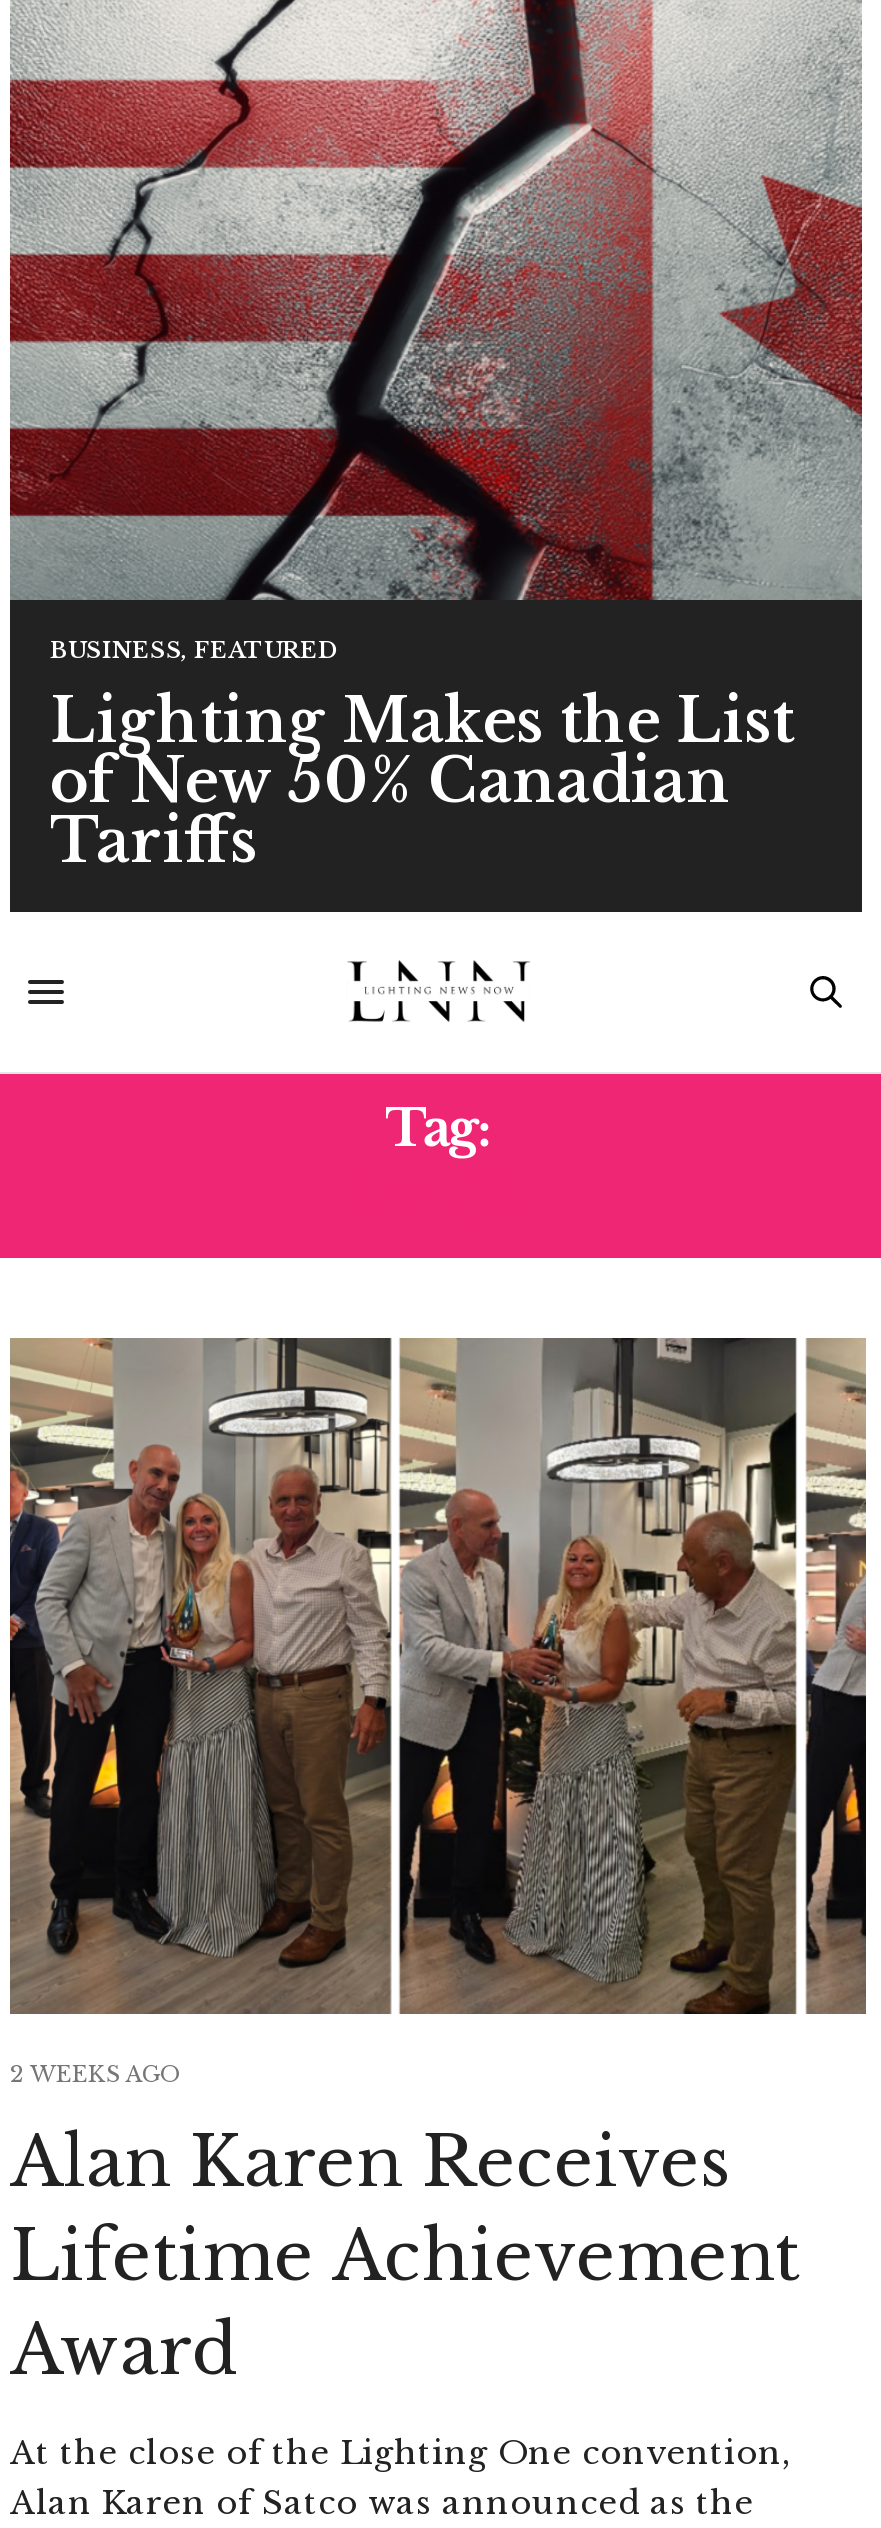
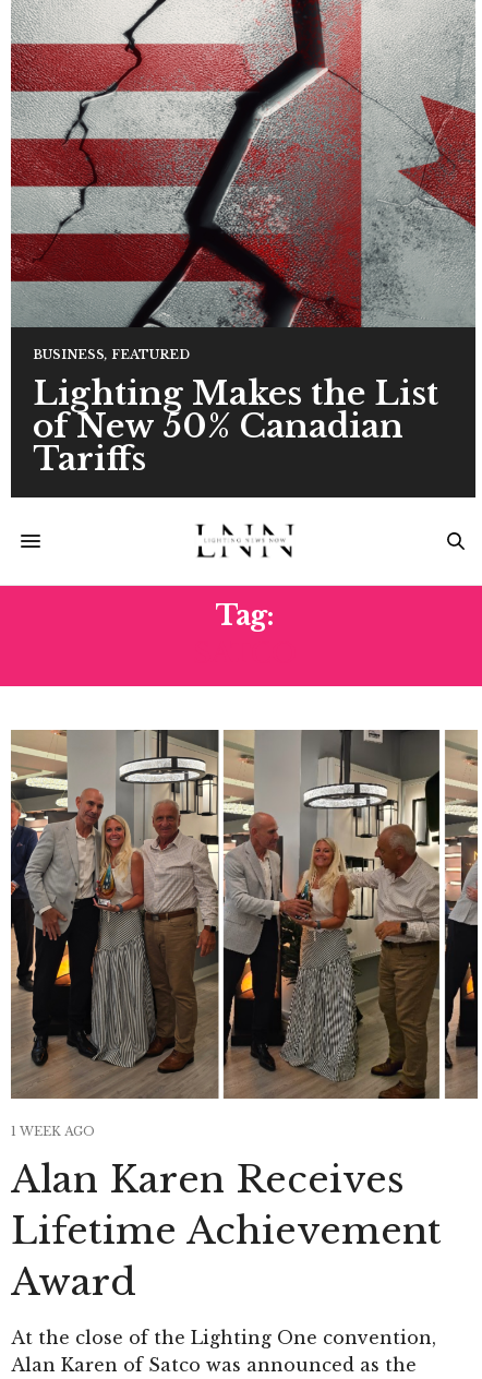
- 2 WEEKS AGO
+ 1 WEEK AGO
